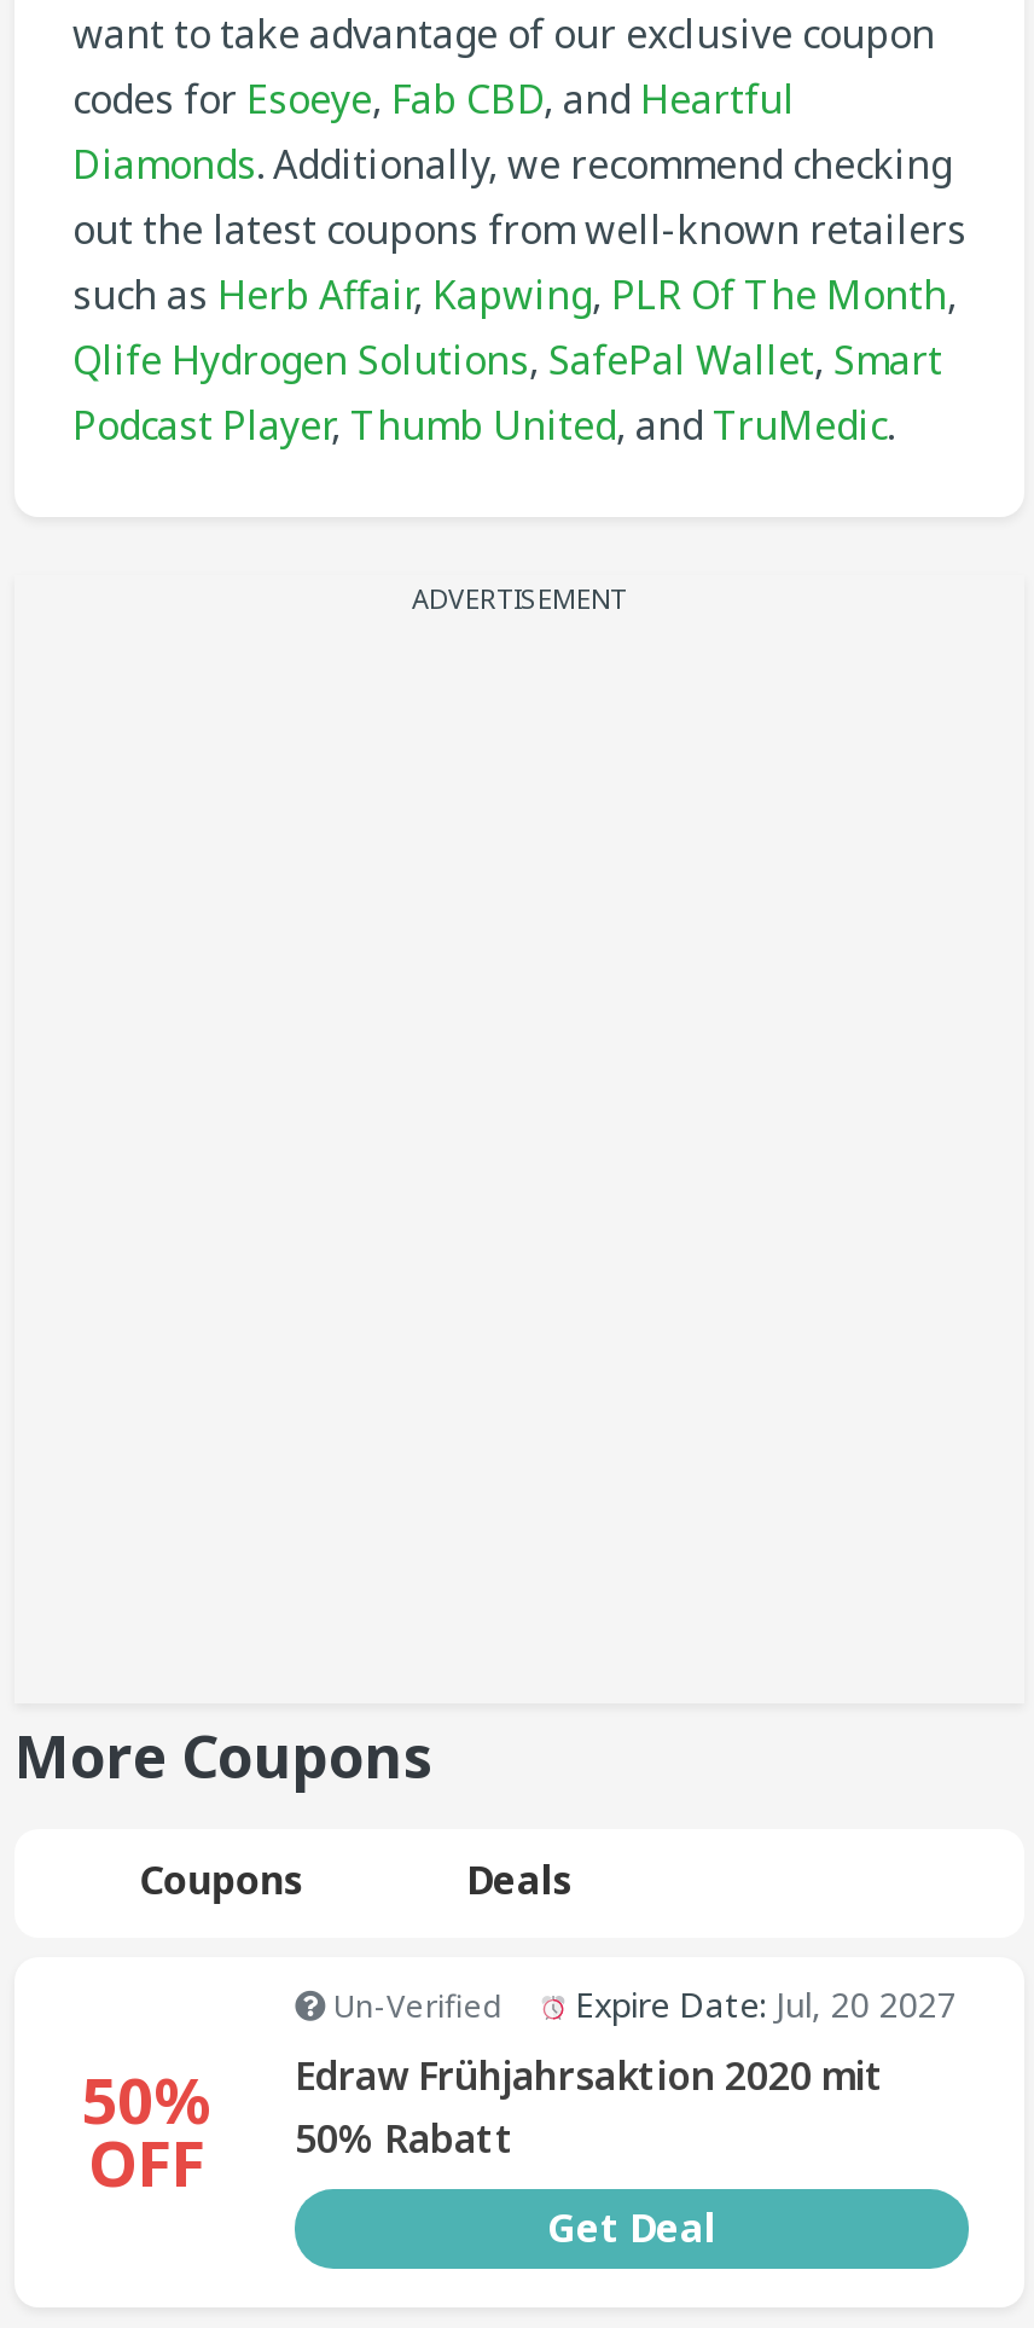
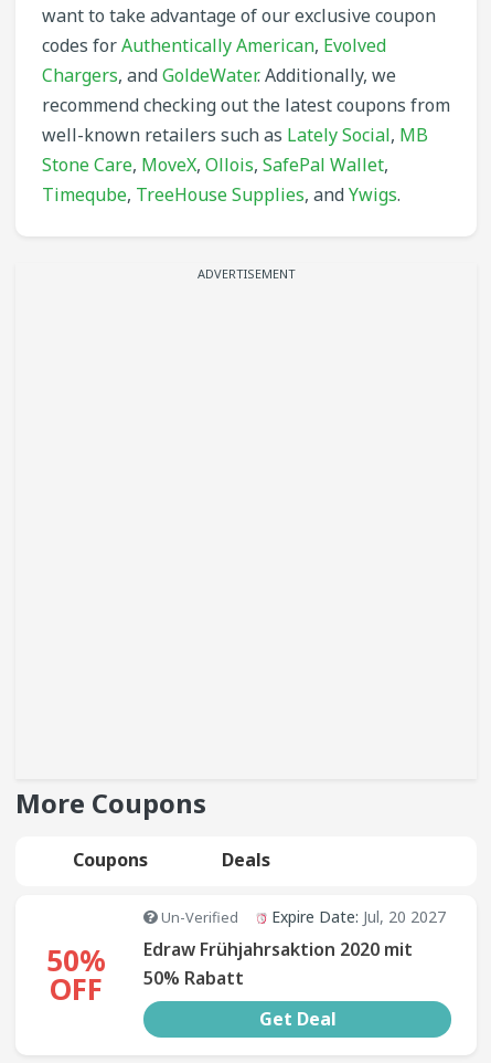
- codes for Esoeye, Fab CBD, and Heartful
- Diamonds. Additionally, we recommend checking
- out the latest coupons from well-known retailers
- such as Herb Affair, Kapwing, PLR Of The Month,
- Qlife Hydrogen Solutions, SafePal Wallet, Smart
- Podcast Player, Thumb United, and TruMedic.
+ codes for Authentically American, Evolved
+ Chargers, and GoldeWater. Additionally, we
+ recommend checking out the latest coupons from
+ well-known retailers such as Lately Social, MB
+ Stone Care, MoveX, Ollois, SafePal Wallet,
+ Timeqube, TreeHouse Supplies, and Ywigs.
